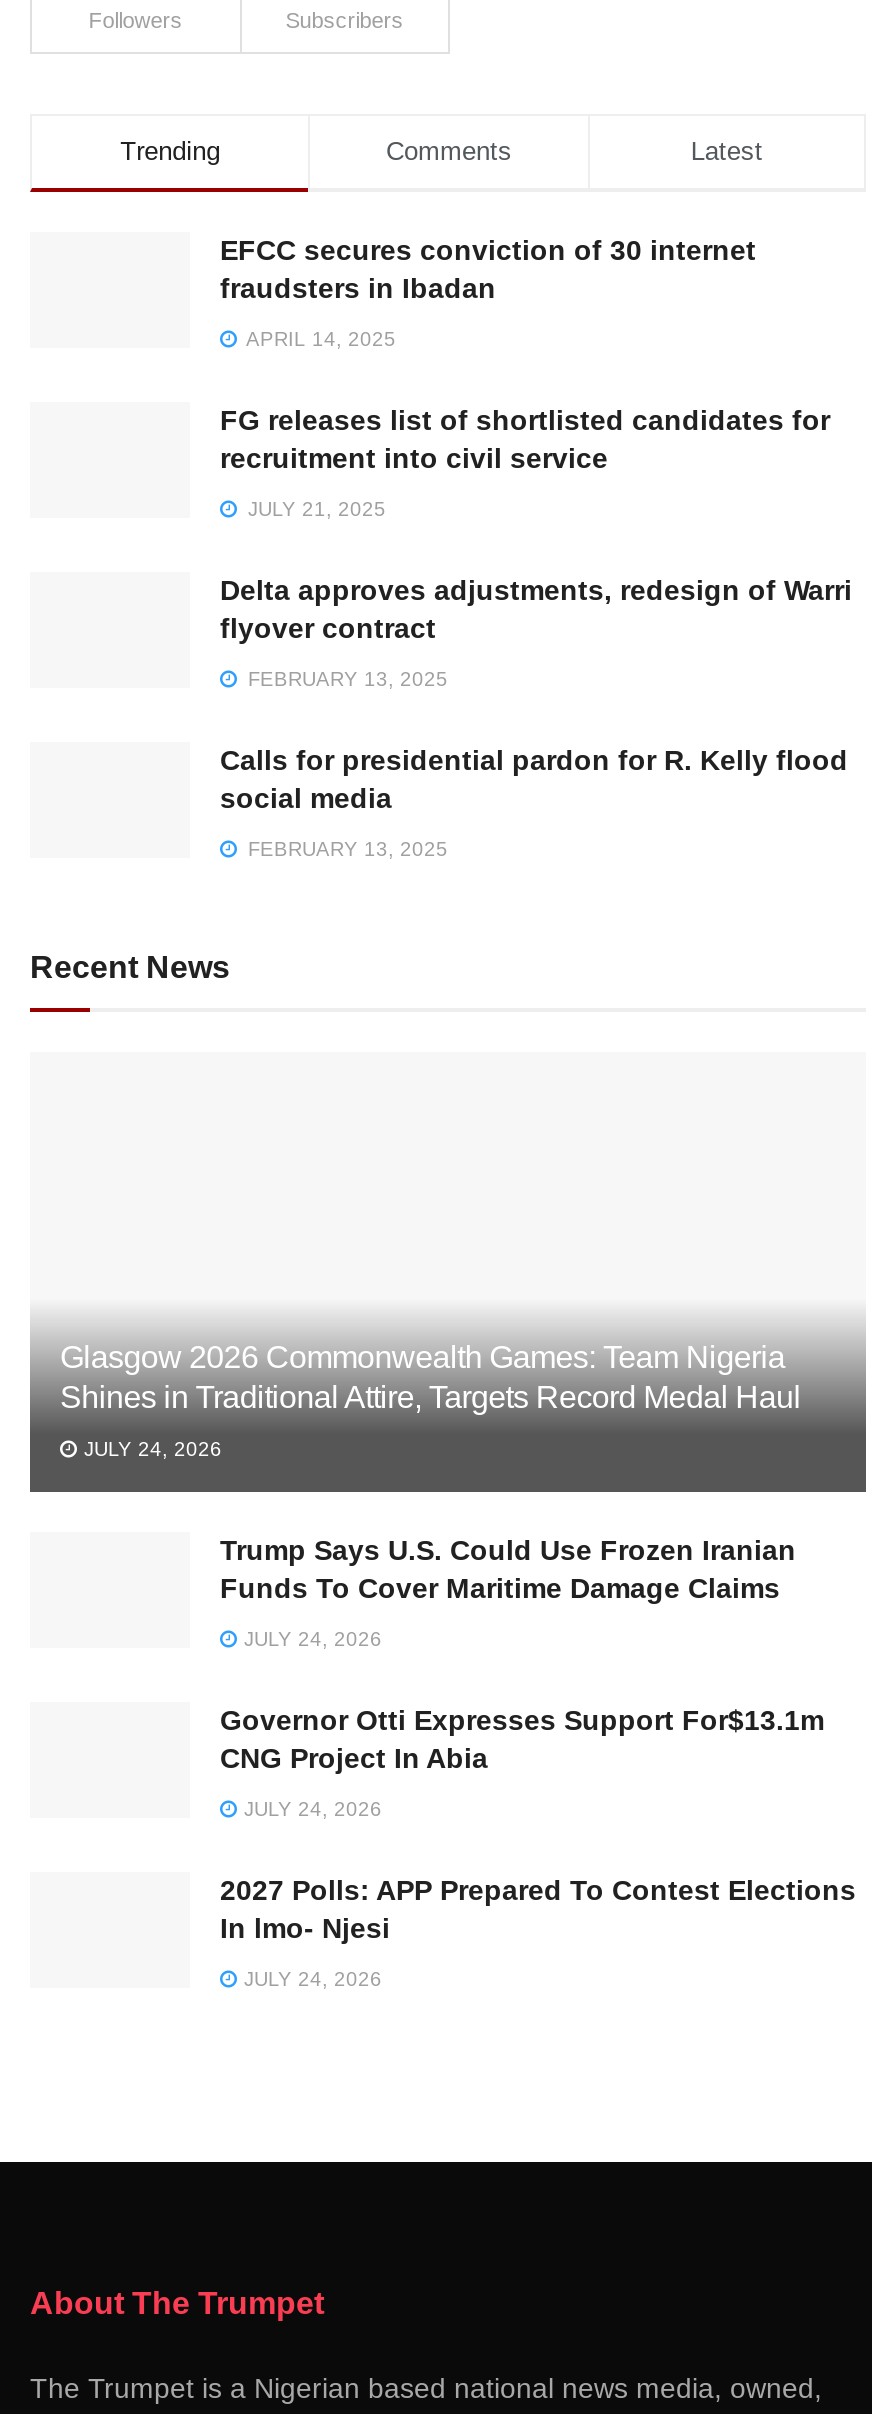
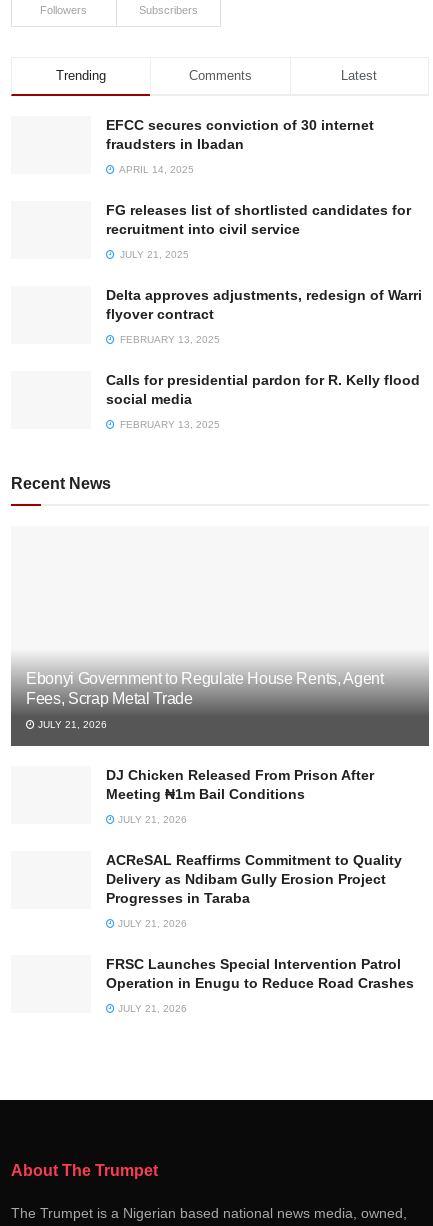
- Glasgow 2026 Commonwealth Games: Team Nigeria
- Shines in Traditional Attire, Targets Record Medal Haul
+ Ebonyi Government to Regulate House Rents, Agent
+ Fees, Scrap Metal Trade

- JULY 24, 2026
+ JULY 21, 2026

- Trump Says U.S. Could Use Frozen Iranian
- Funds To Cover Maritime Damage Claims
+ DJ Chicken Released From Prison After
+ Meeting ₦1m Bail Conditions

- JULY 24, 2026
+ JULY 21, 2026

- Governor Otti Expresses Support For$13.1m
- CNG Project In Abia
+ ACReSAL Reaffirms Commitment to Quality
+ Delivery as Ndibam Gully Erosion Project
+ Progresses in Taraba

- JULY 24, 2026
+ JULY 21, 2026

- 2027 Polls: APP Prepared To Contest Elections
- In lmo- Njesi
+ FRSC Launches Special Intervention Patrol
+ Operation in Enugu to Reduce Road Crashes

- JULY 24, 2026
+ JULY 21, 2026
